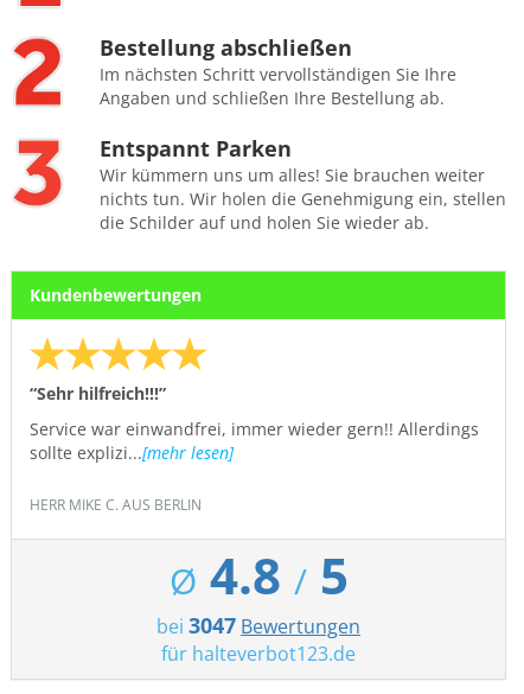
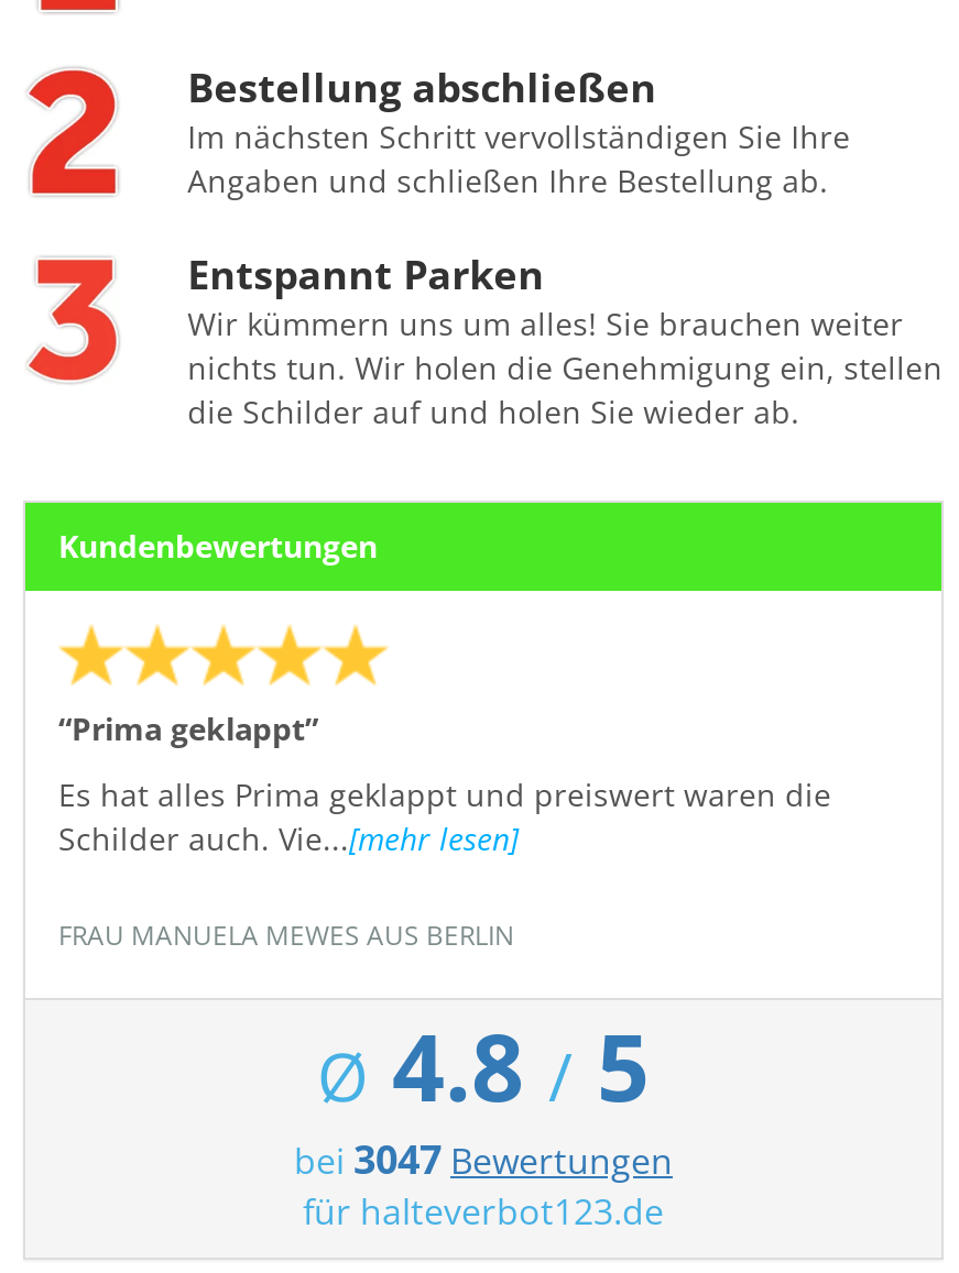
- “Sehr hilfreich!!!”
+ “Prima geklappt”

- Service war einwandfrei, immer wieder gern!! Allerdings
- sollte explizi...[mehr lesen]
+ Es hat alles Prima geklappt und preiswert waren die
+ Schilder auch. Vie...[mehr lesen]

- HERR MIKE C. AUS BERLIN
+ FRAU MANUELA MEWES AUS BERLIN
